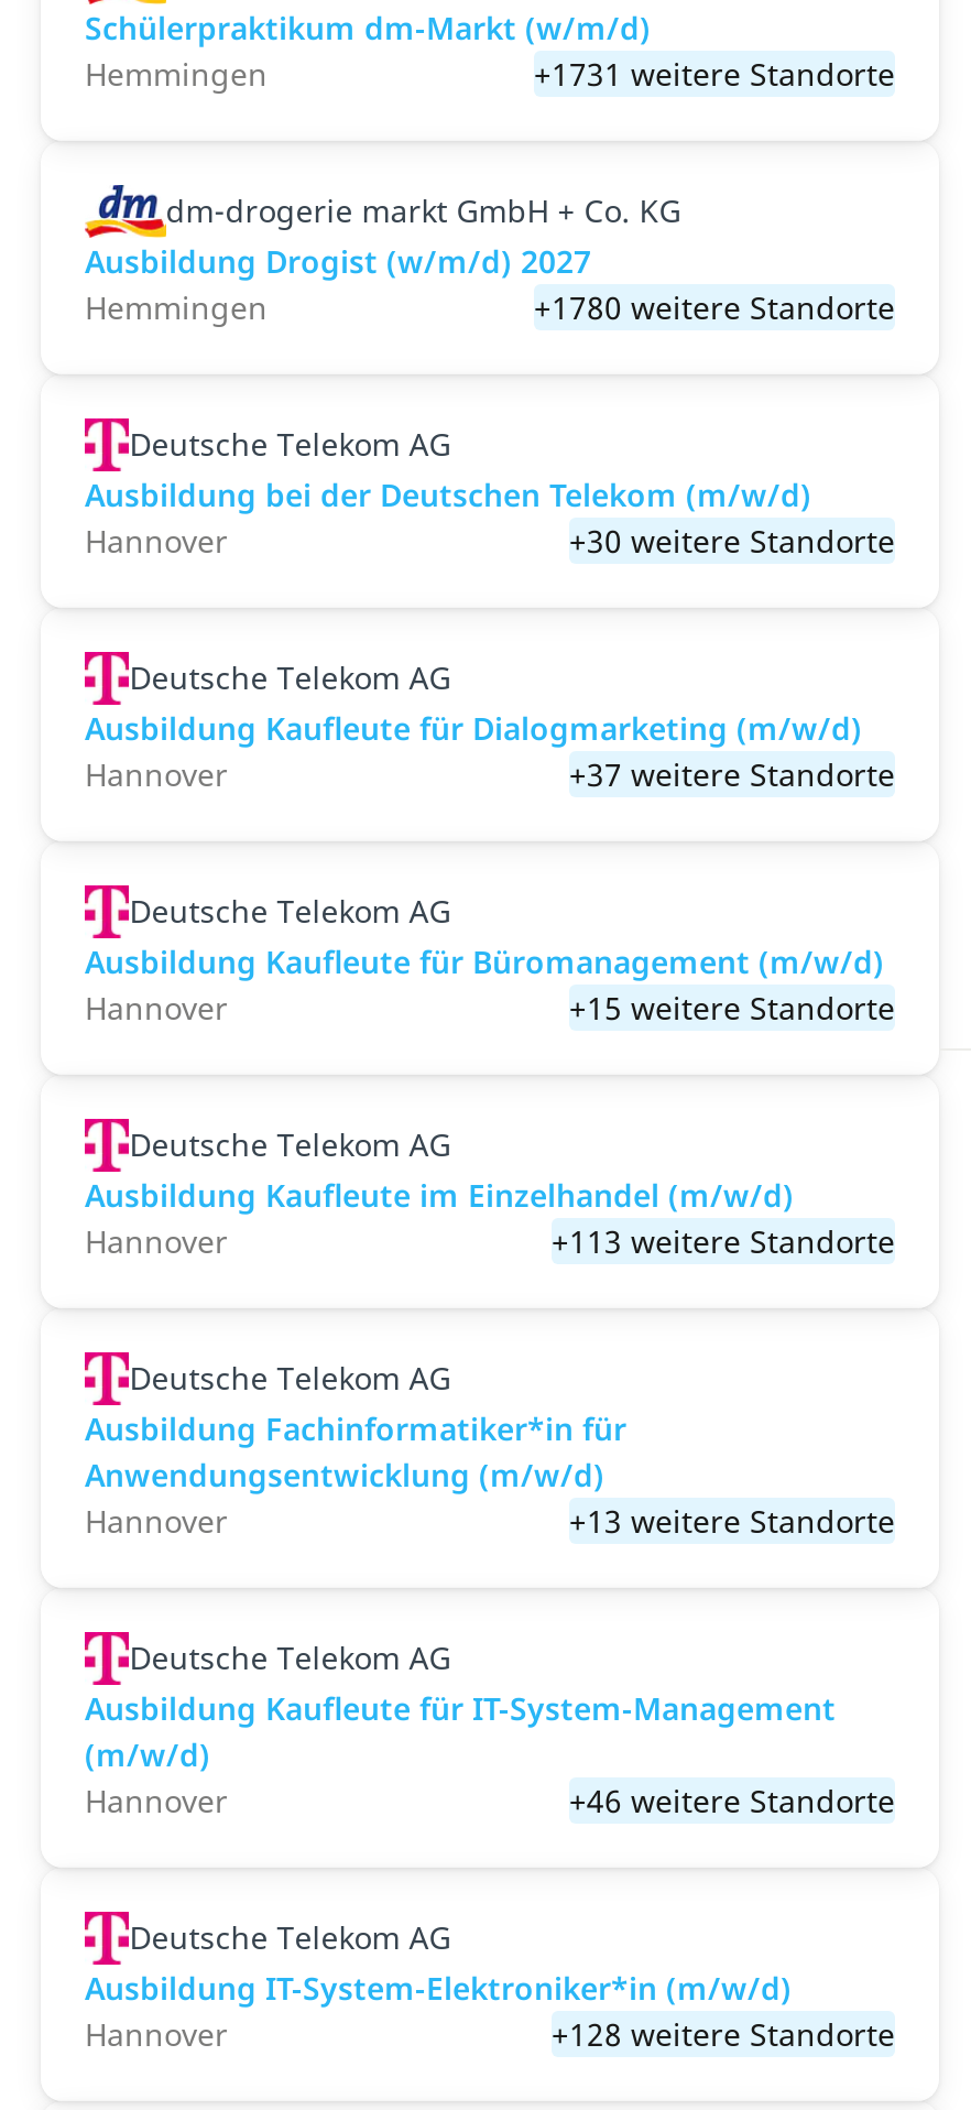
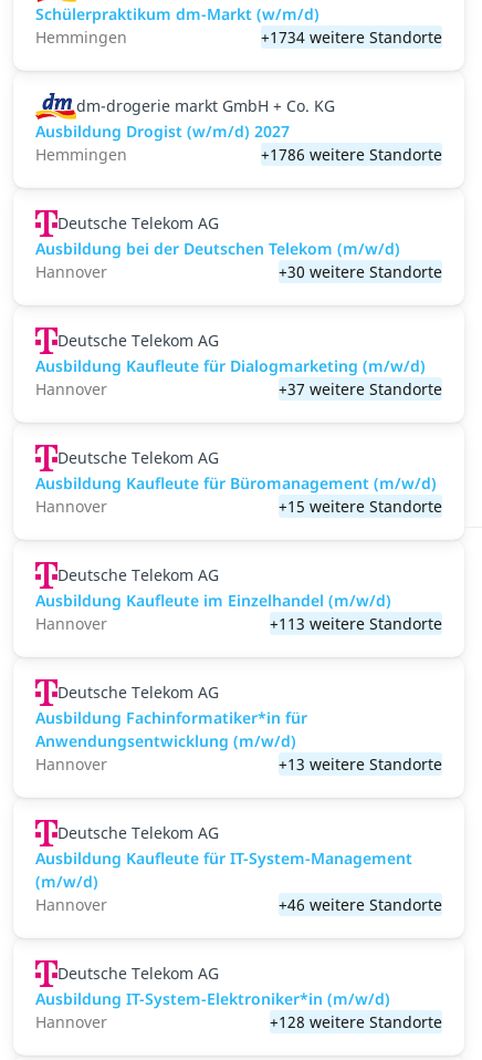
- +1731 weitere Standorte
+ +1734 weitere Standorte

- +1780 weitere Standorte
+ +1786 weitere Standorte
